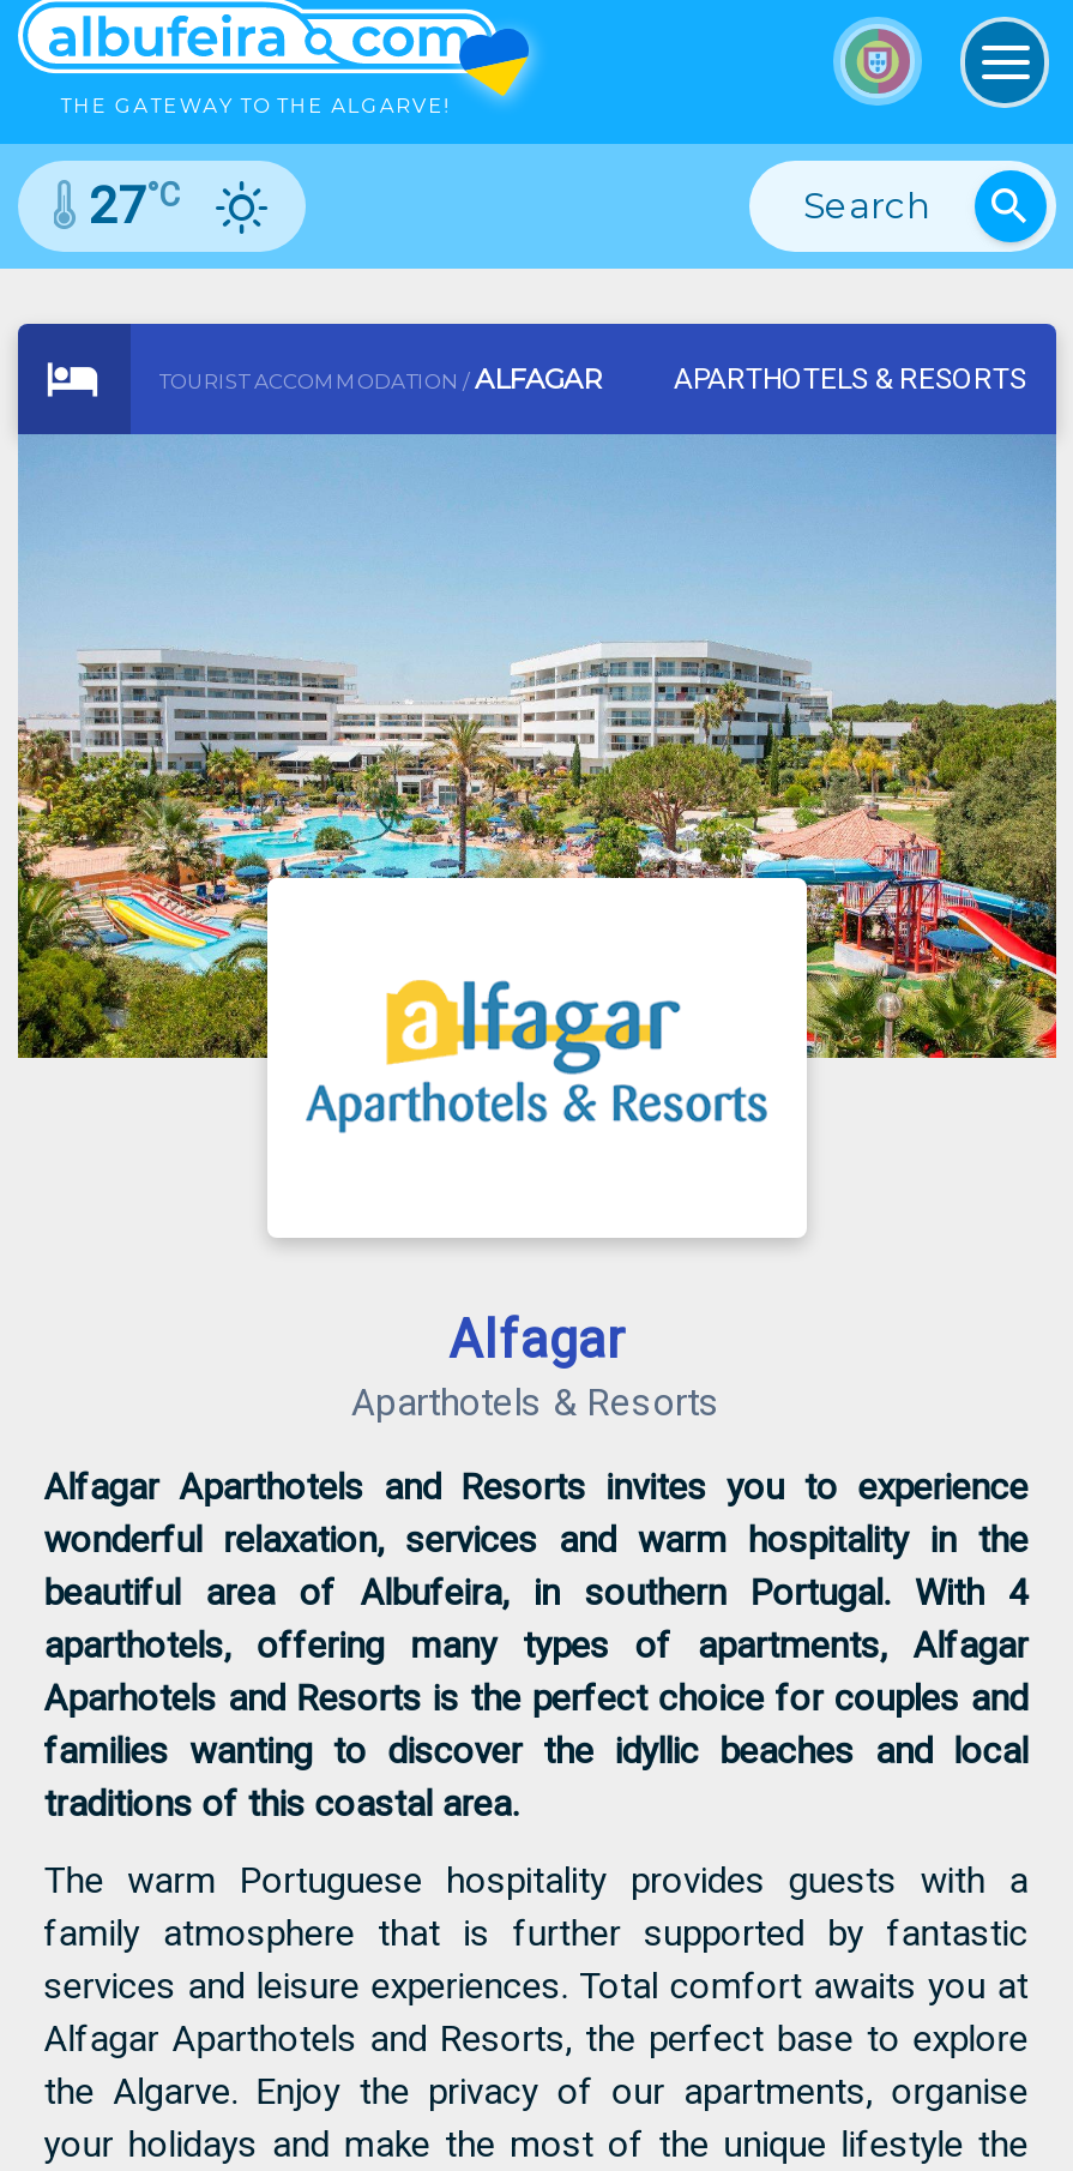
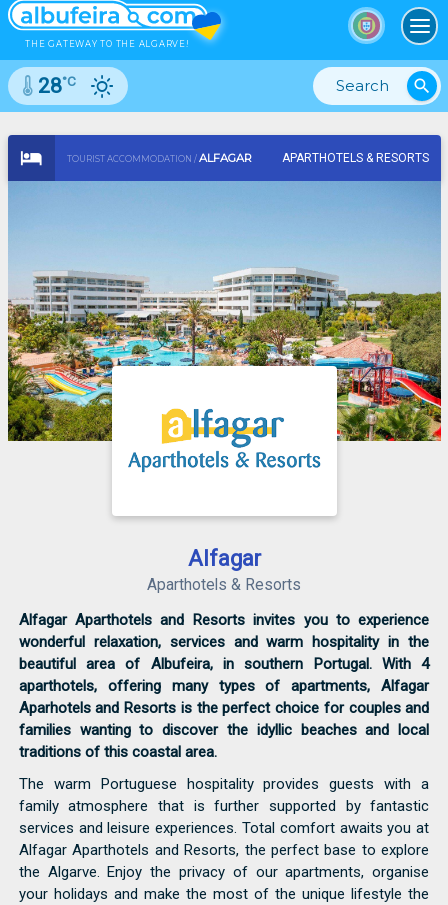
- 27°C
+ 28°C
